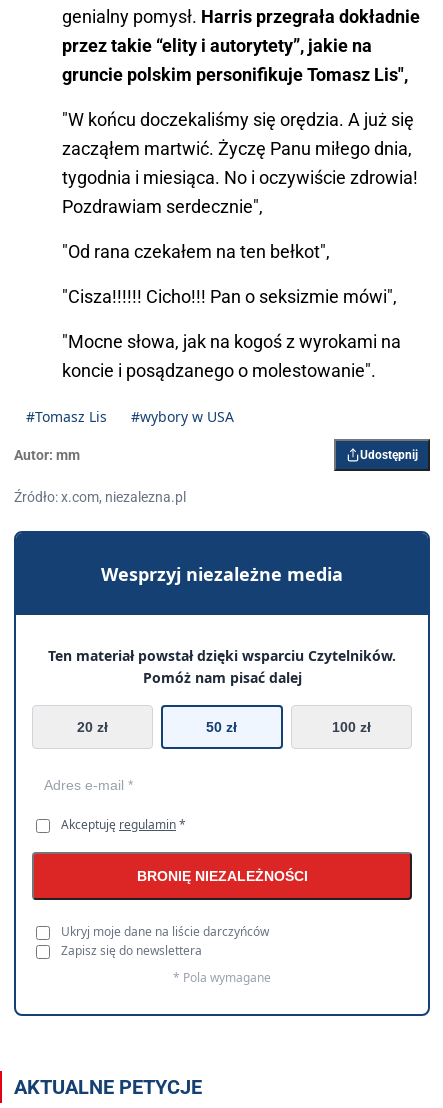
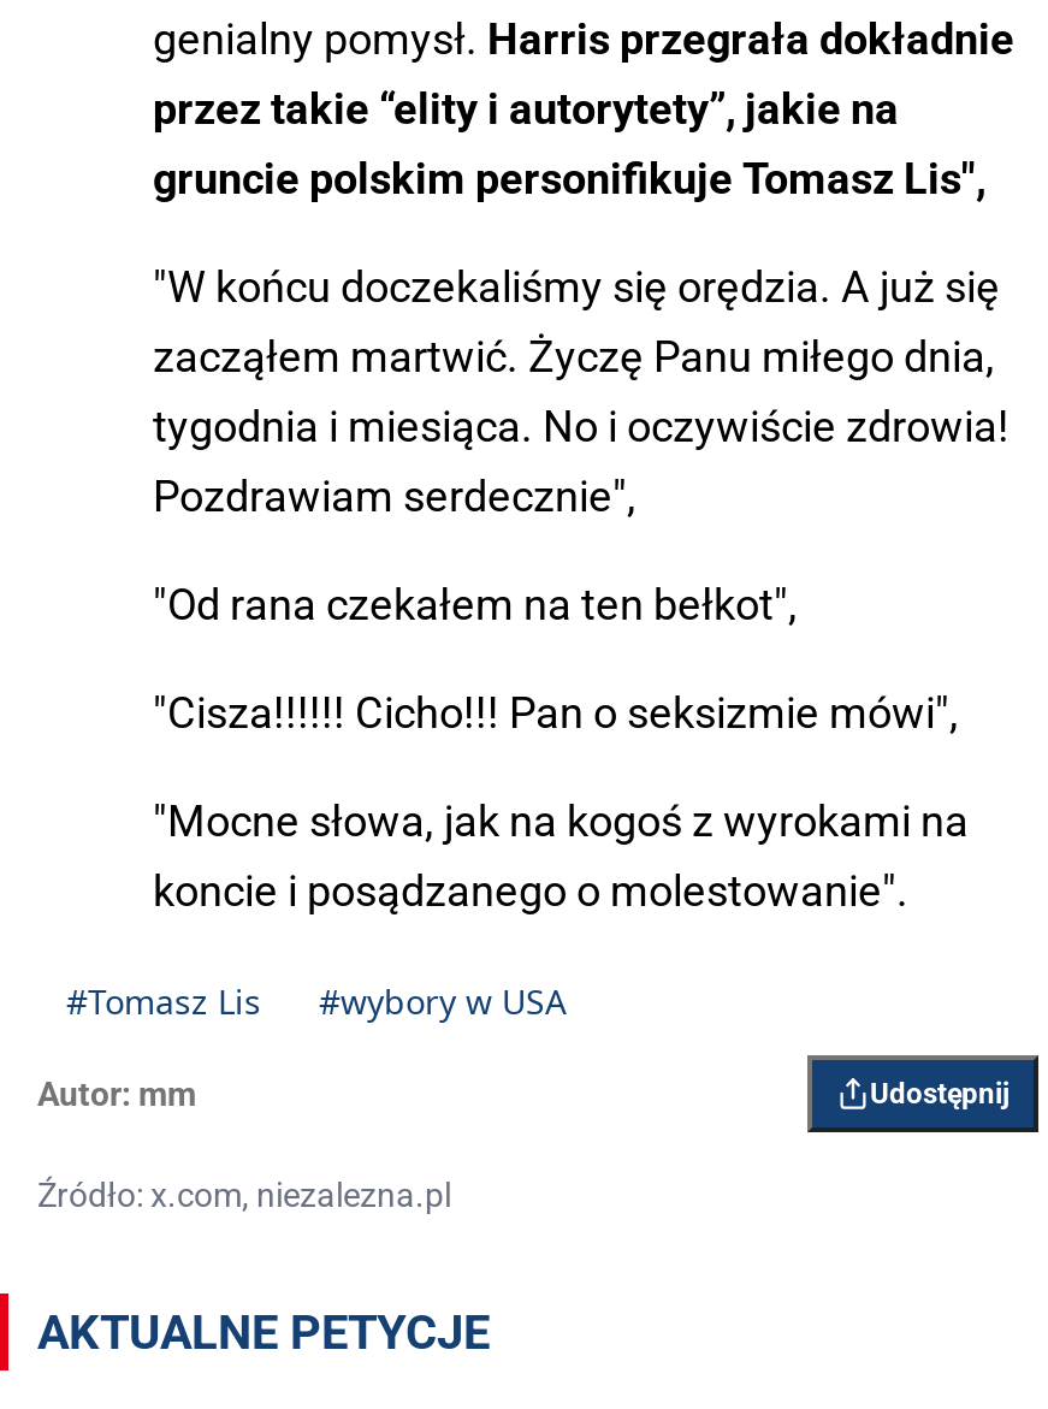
- [image]
- Wesprzyj niezależne media
- Ten materiał powstał dzięki wsparciu Czytelników.
- Pomóż nam pisać dalej
- 20 zł
- 50 zł
- 100 zł

- Akceptuję regulamin *
- BRONIĘ NIEZALEŻNOŚCI
- Ukryj moje dane na liście darczyńców
- Zapisz się do newslettera
- * Pola wymagane
